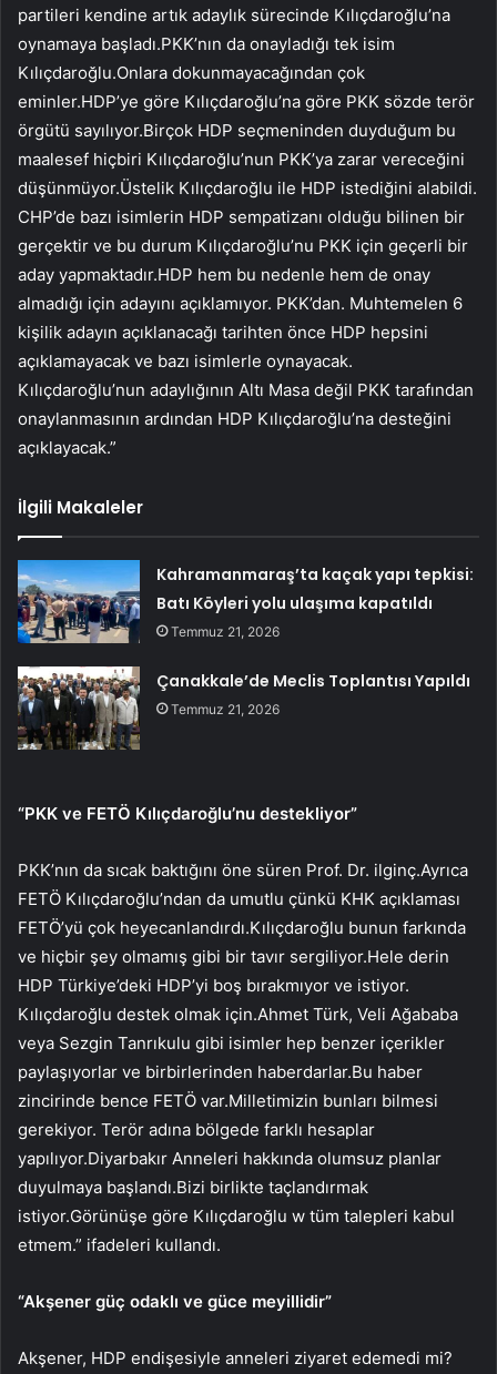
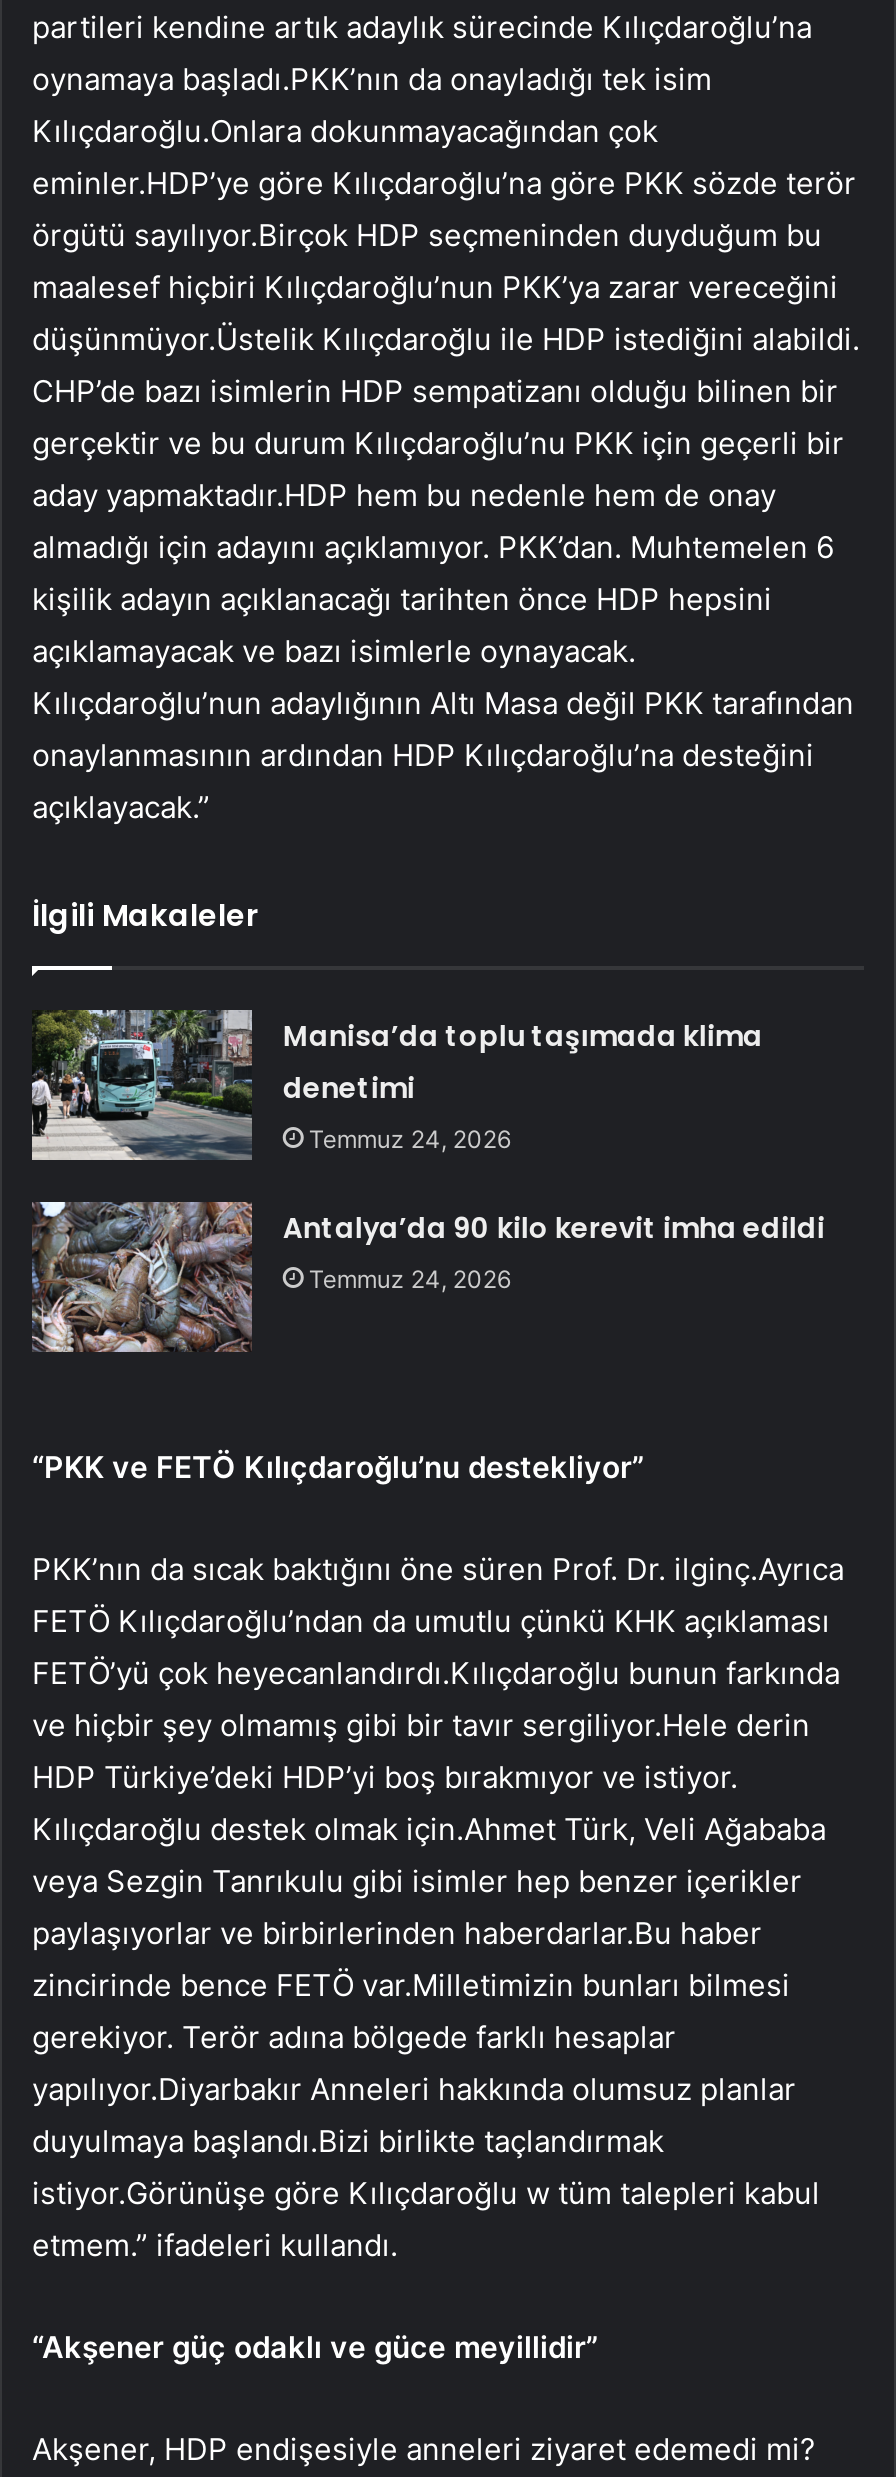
- [image]
- Kahramanmaraş’ta kaçak yapı tepkisi:
- Batı Köyleri yolu ulaşıma kapatıldı
- Temmuz 21, 2026
+ [image]
+ Manisa’da toplu taşımada klima
+ denetimi
+ Temmuz 24, 2026

- [image]
- Çanakkale’de Meclis Toplantısı Yapıldı
- Temmuz 21, 2026
+ [image]
+ Antalya’da 90 kilo kerevit imha edildi
+ Temmuz 24, 2026
